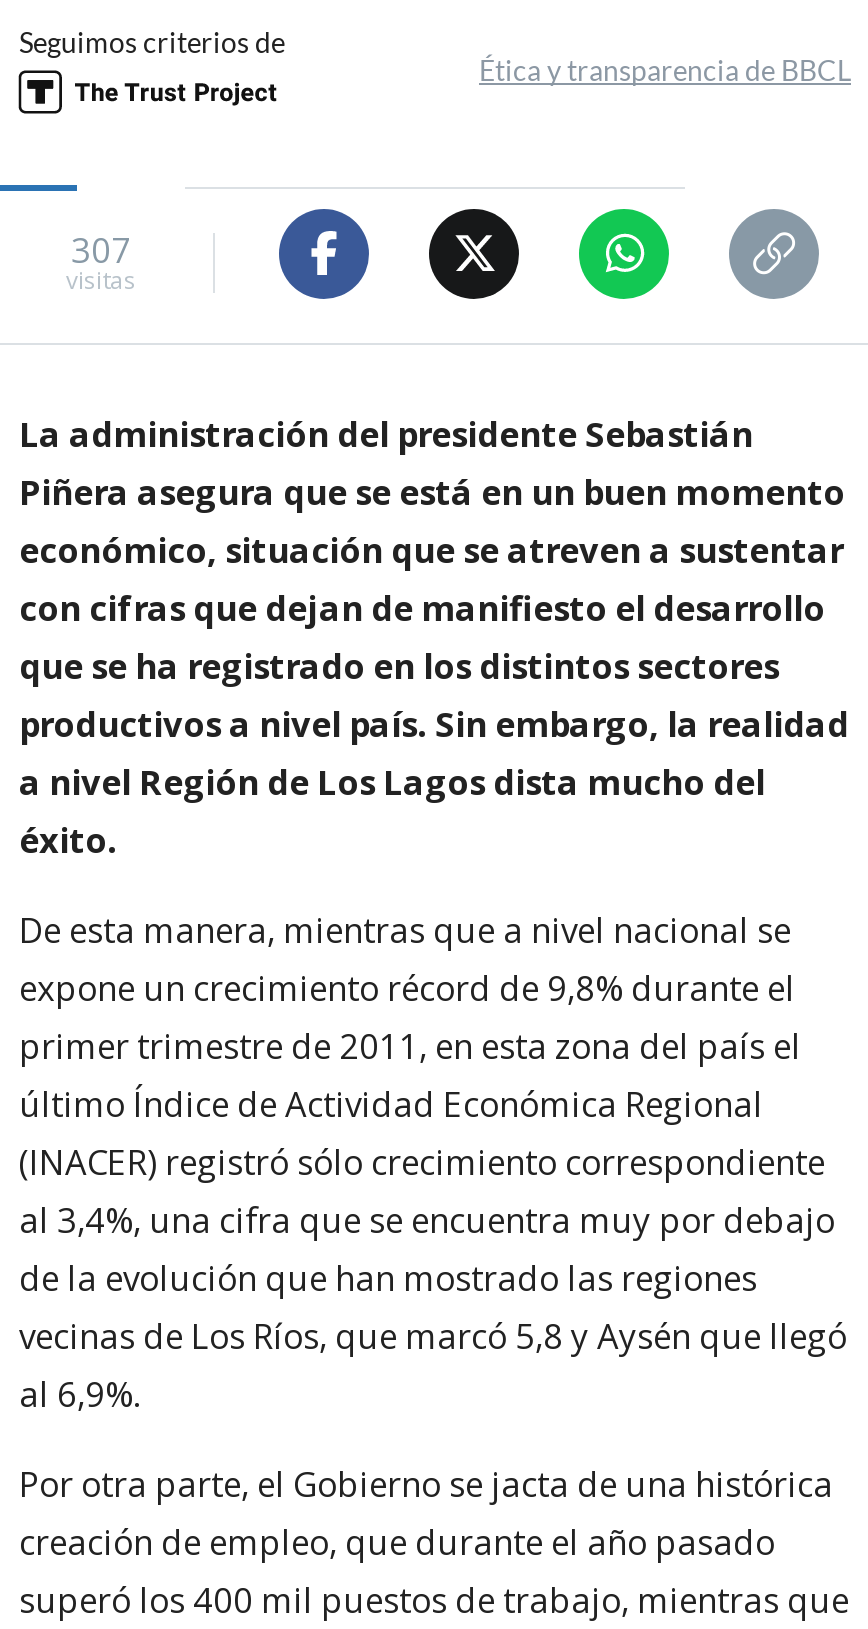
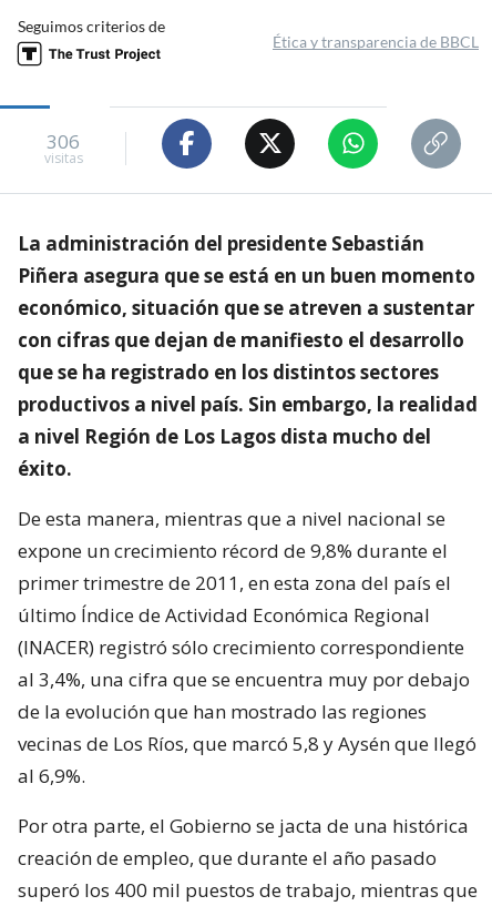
- 307
+ 306
